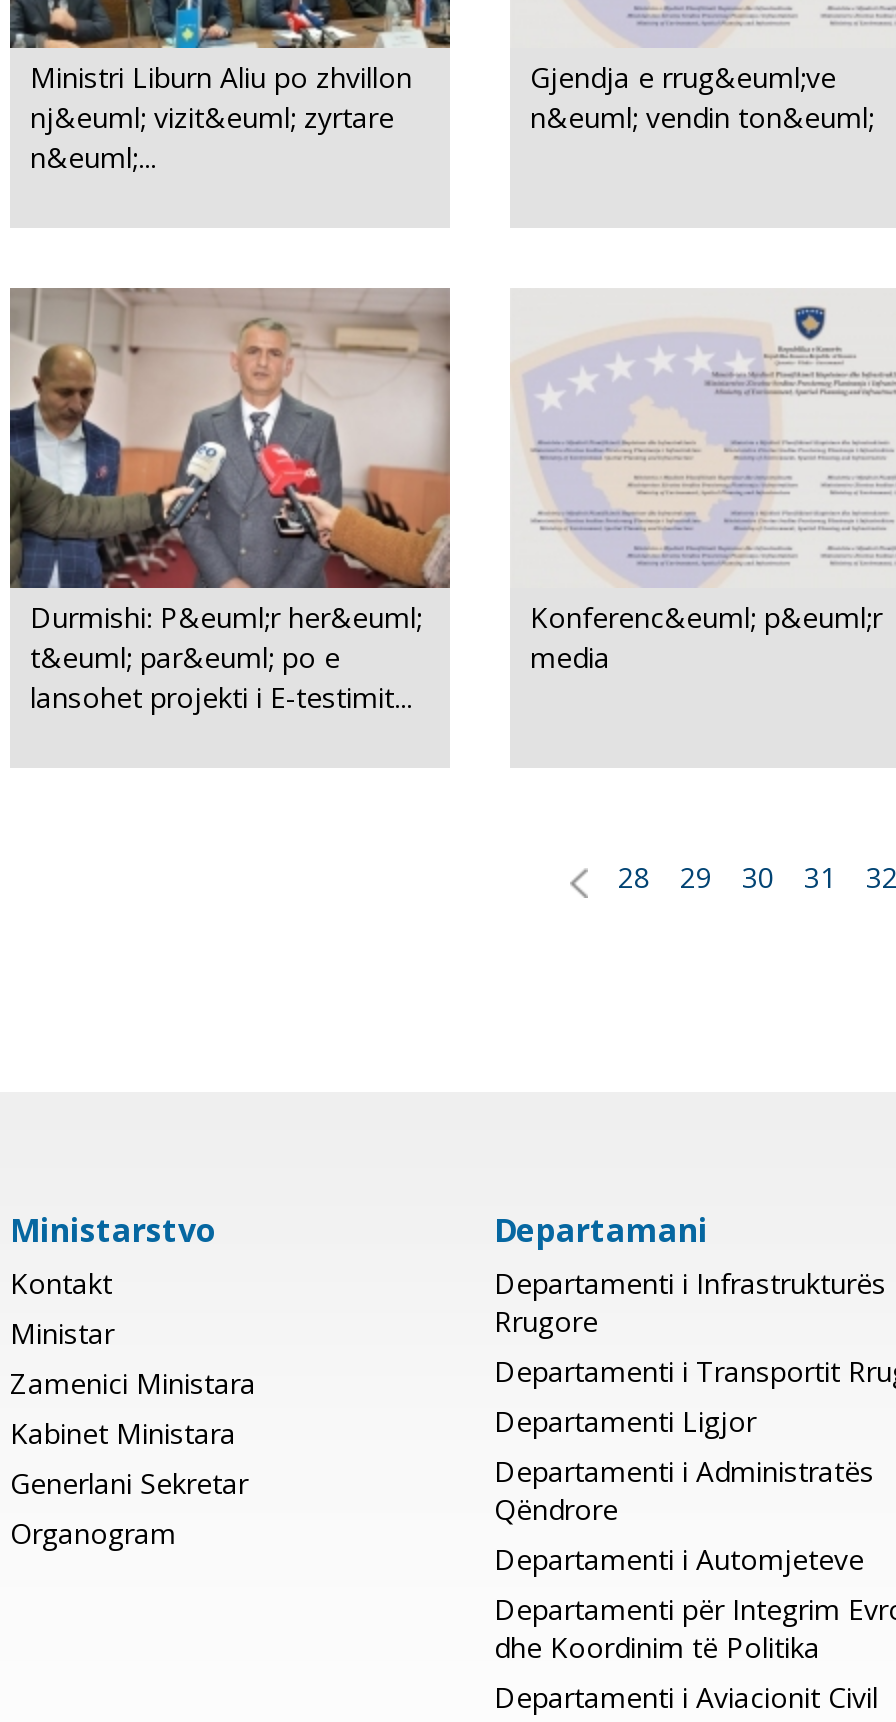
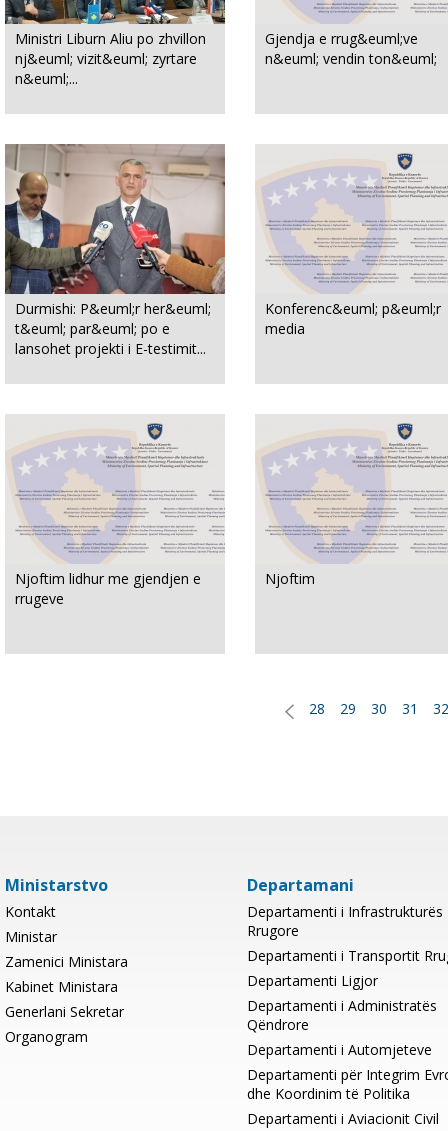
+ [image]
+ Njoftim lidhur me gjendjen e
+ rrugeve

+ Njoftim
